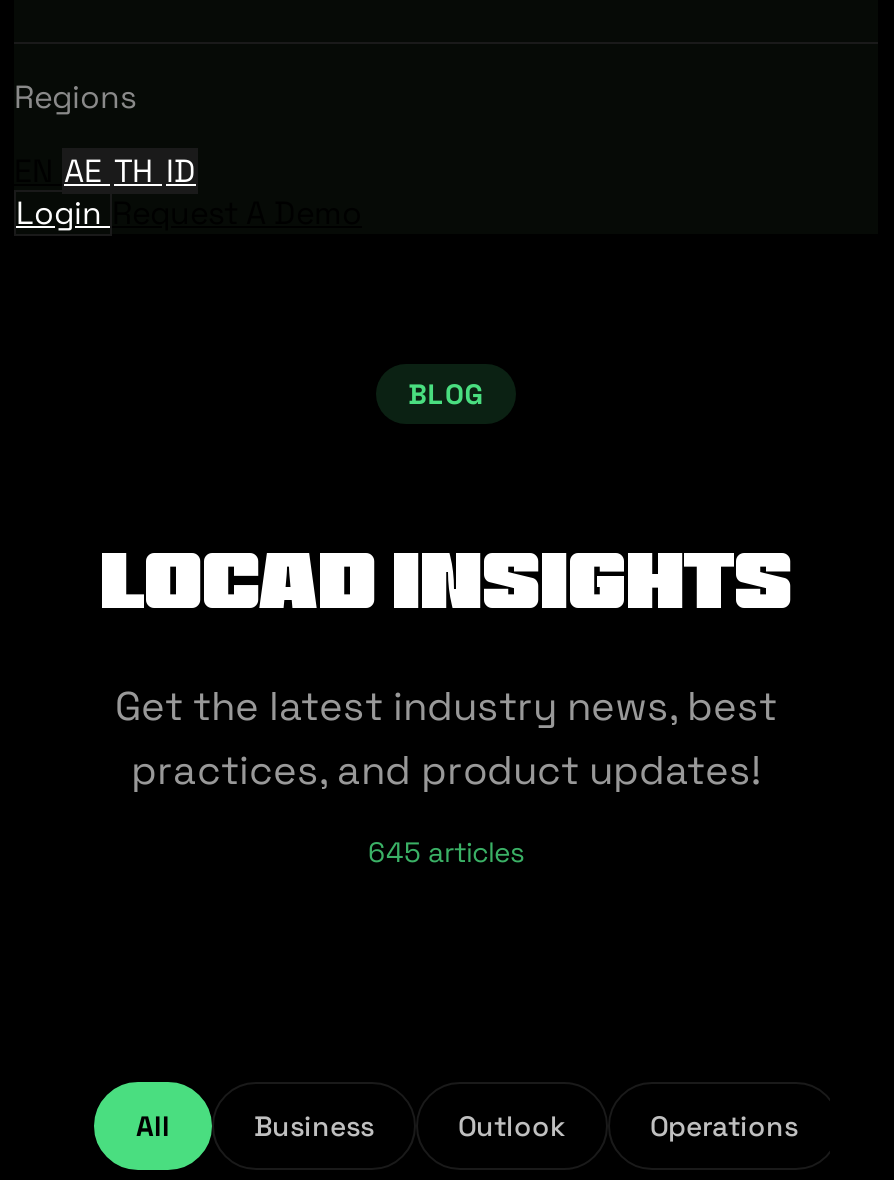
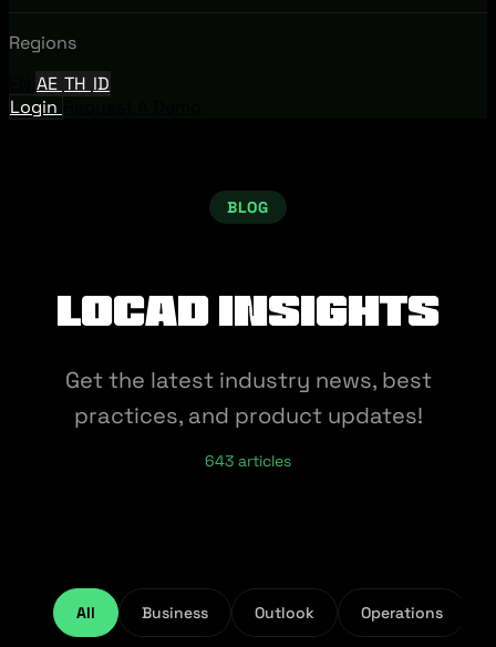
- 645 articles
+ 643 articles
